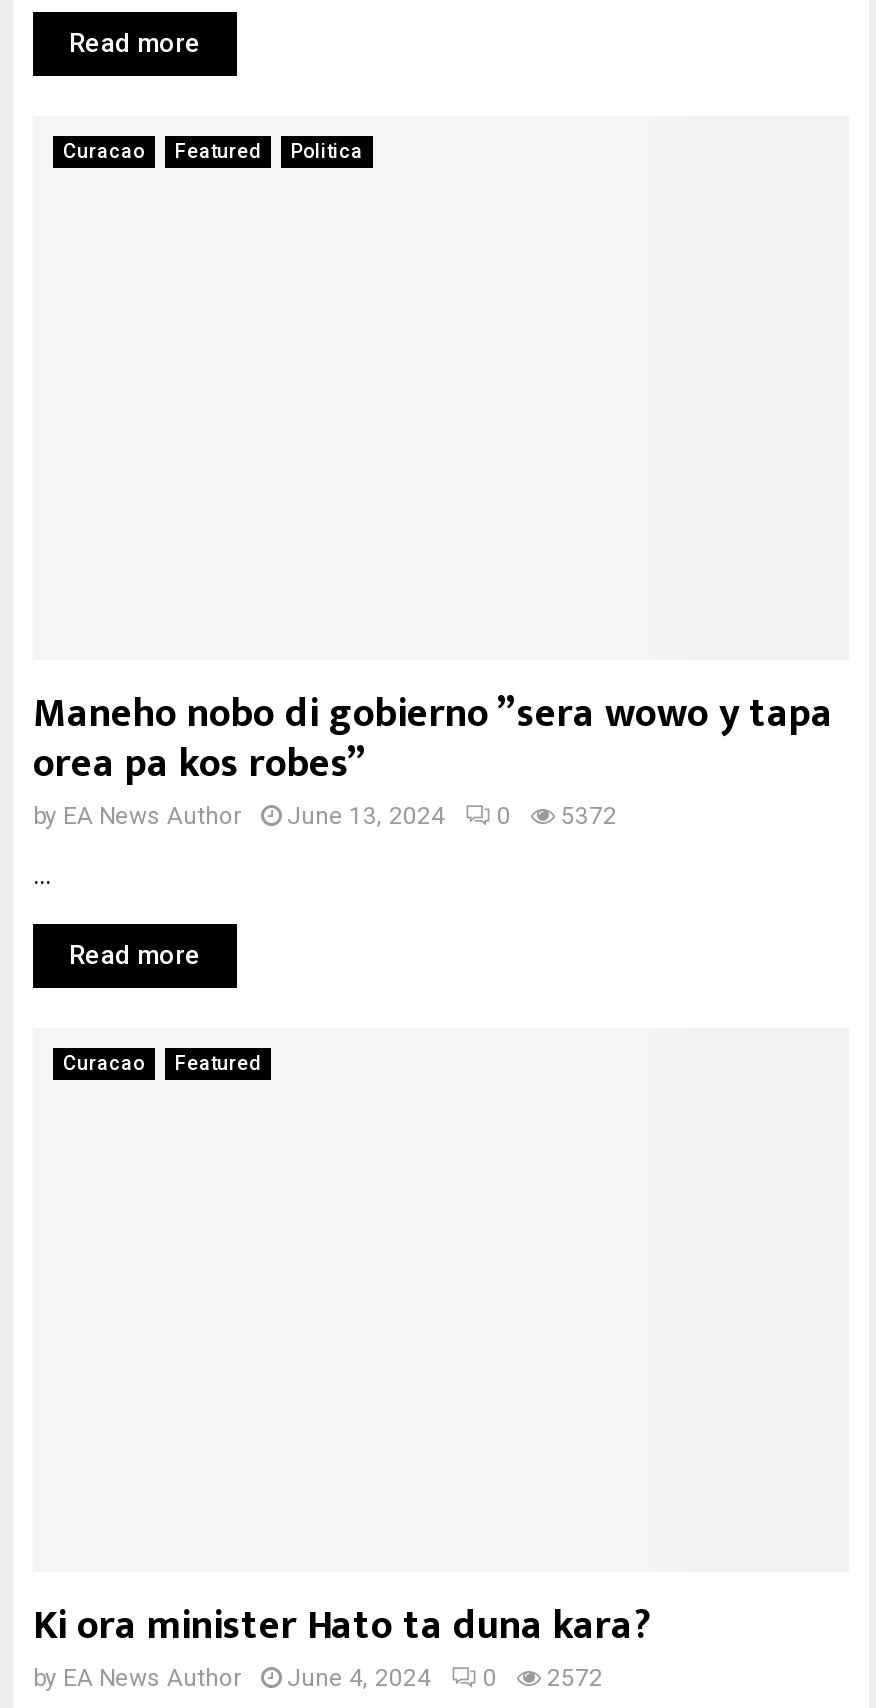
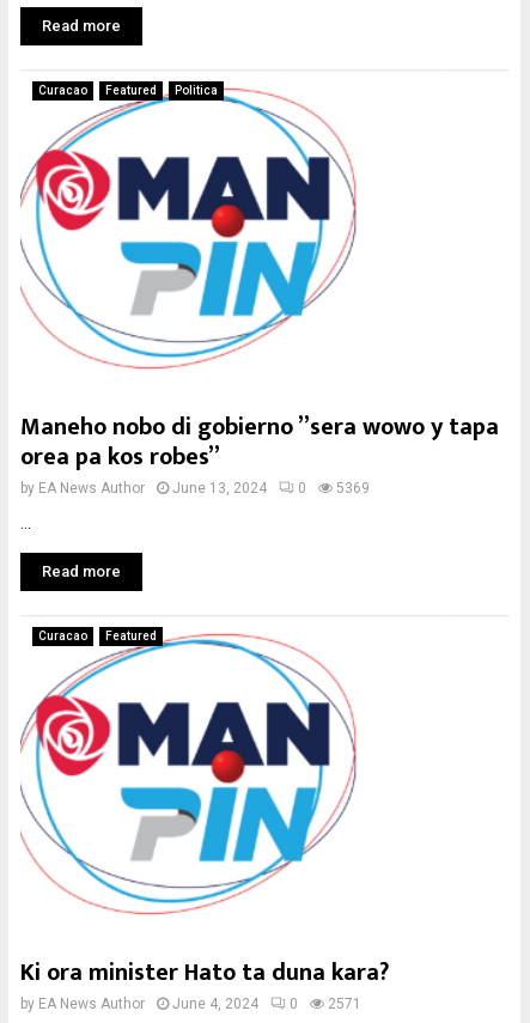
+ [image]

- by EA News Author June 13, 2024 0 5372
+ by EA News Author June 13, 2024 0 5369

+ [image]

- by EA News Author June 4, 2024 0 2572
+ by EA News Author June 4, 2024 0 2571
